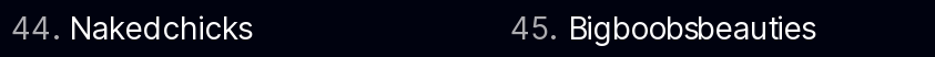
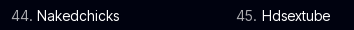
- 45. Bigboobsbeauties
+ 45. Hdsextube
